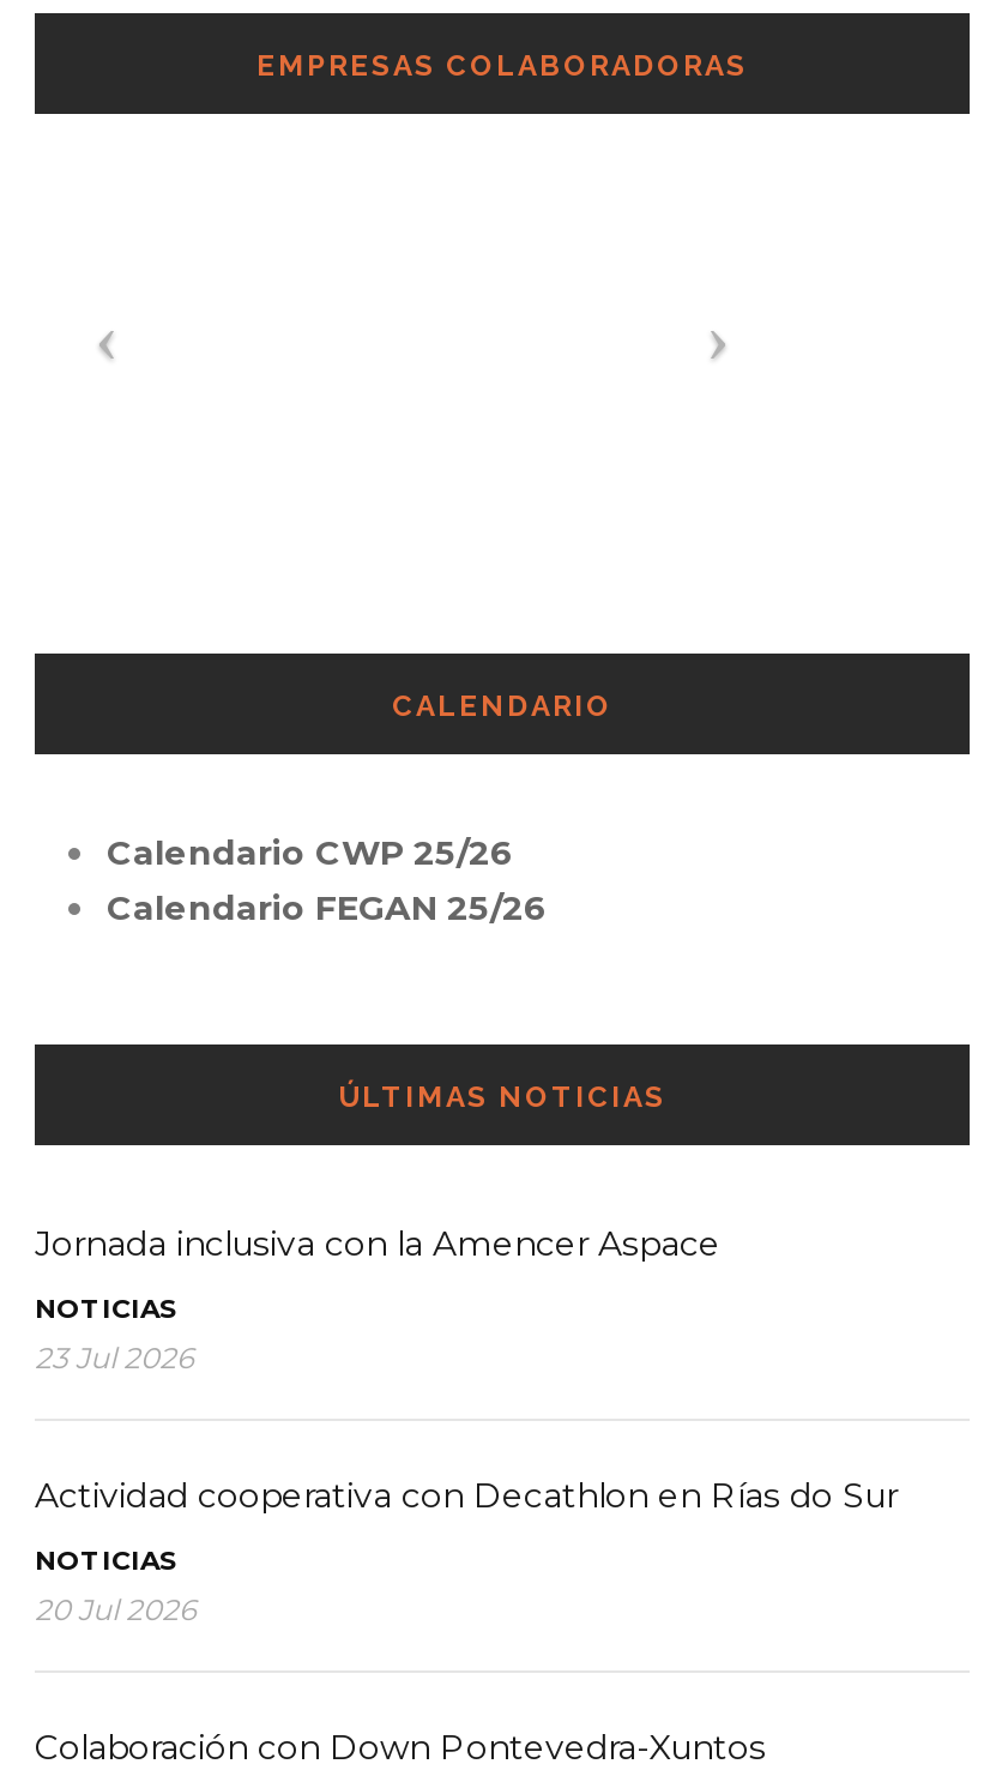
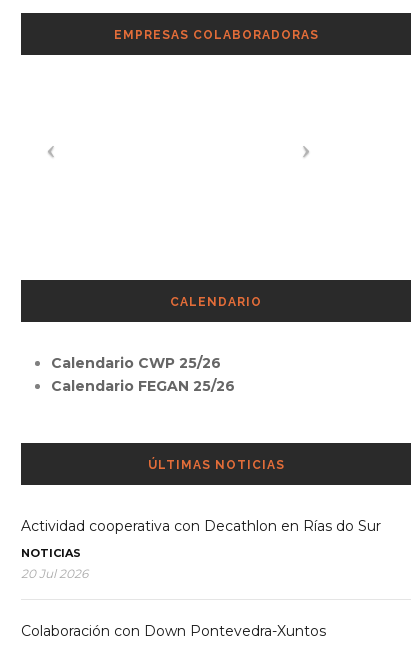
- Jornada inclusiva con la Amencer Aspace
- NOTICIAS
- 23 Jul 2026
